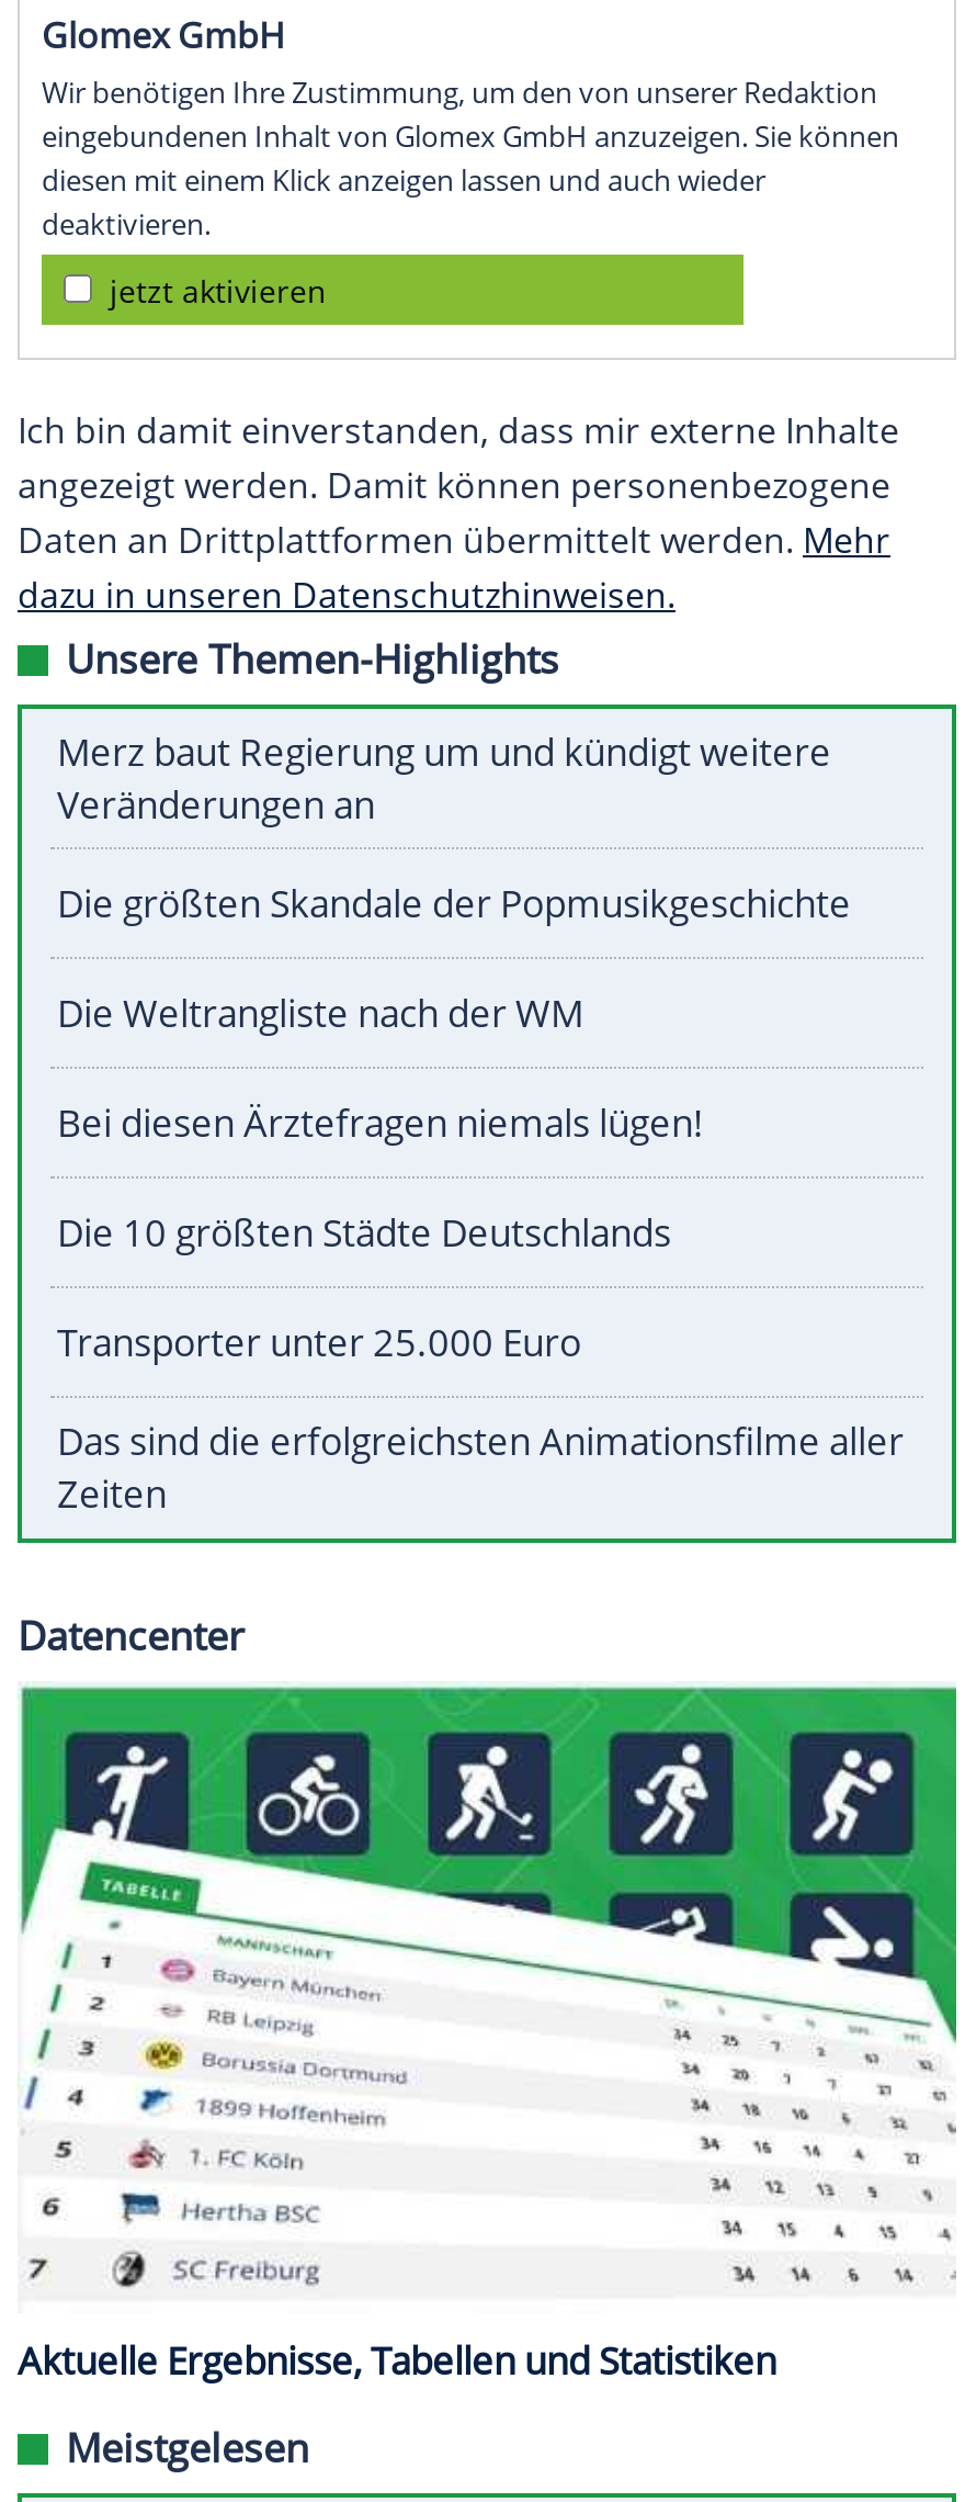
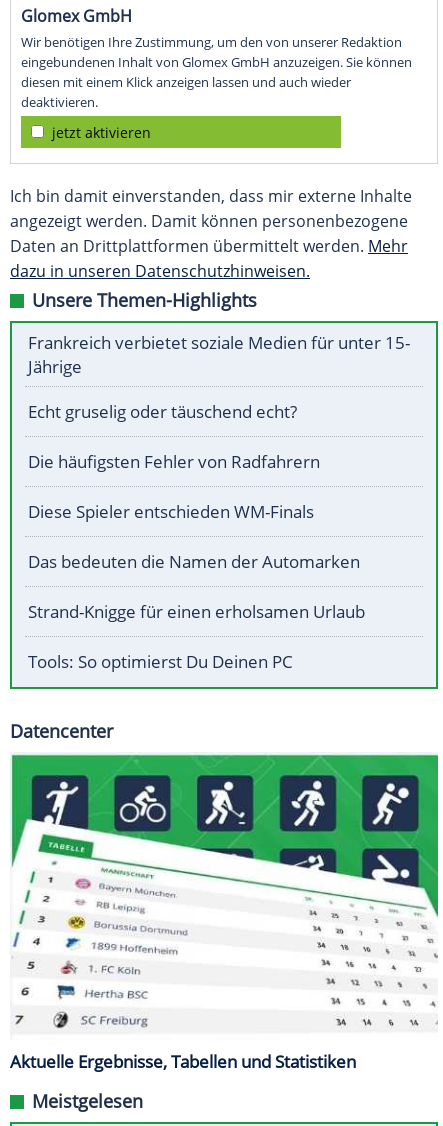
- Merz baut Regierung um und kündigt weitere
- Veränderungen an
+ Frankreich verbietet soziale Medien für unter 15-
+ Jährige

- Die größten Skandale der Popmusikgeschichte
+ Echt gruselig oder täuschend echt?

- Die Weltrangliste nach der WM
+ Die häufigsten Fehler von Radfahrern

- Bei diesen Ärztefragen niemals lügen!
+ Diese Spieler entschieden WM-Finals

- Die 10 größten Städte Deutschlands
+ Das bedeuten die Namen der Automarken

- Transporter unter 25.000 Euro
+ Strand-Knigge für einen erholsamen Urlaub

- Das sind die erfolgreichsten Animationsfilme aller
- Zeiten
+ Tools: So optimierst Du Deinen PC
